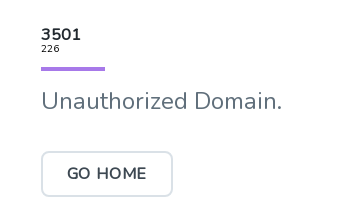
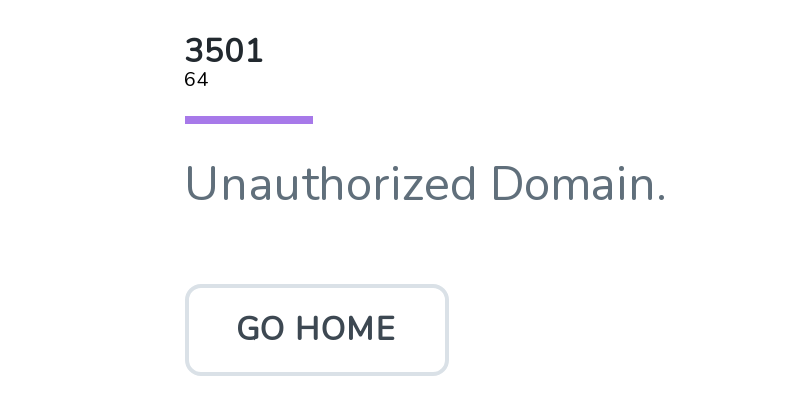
- 226
+ 64
